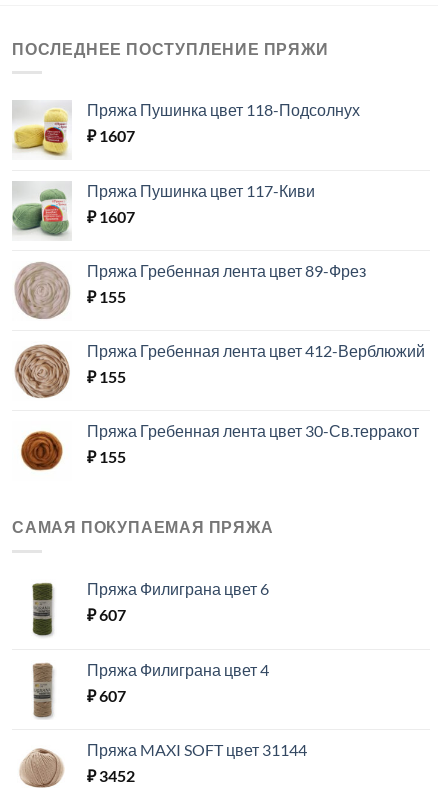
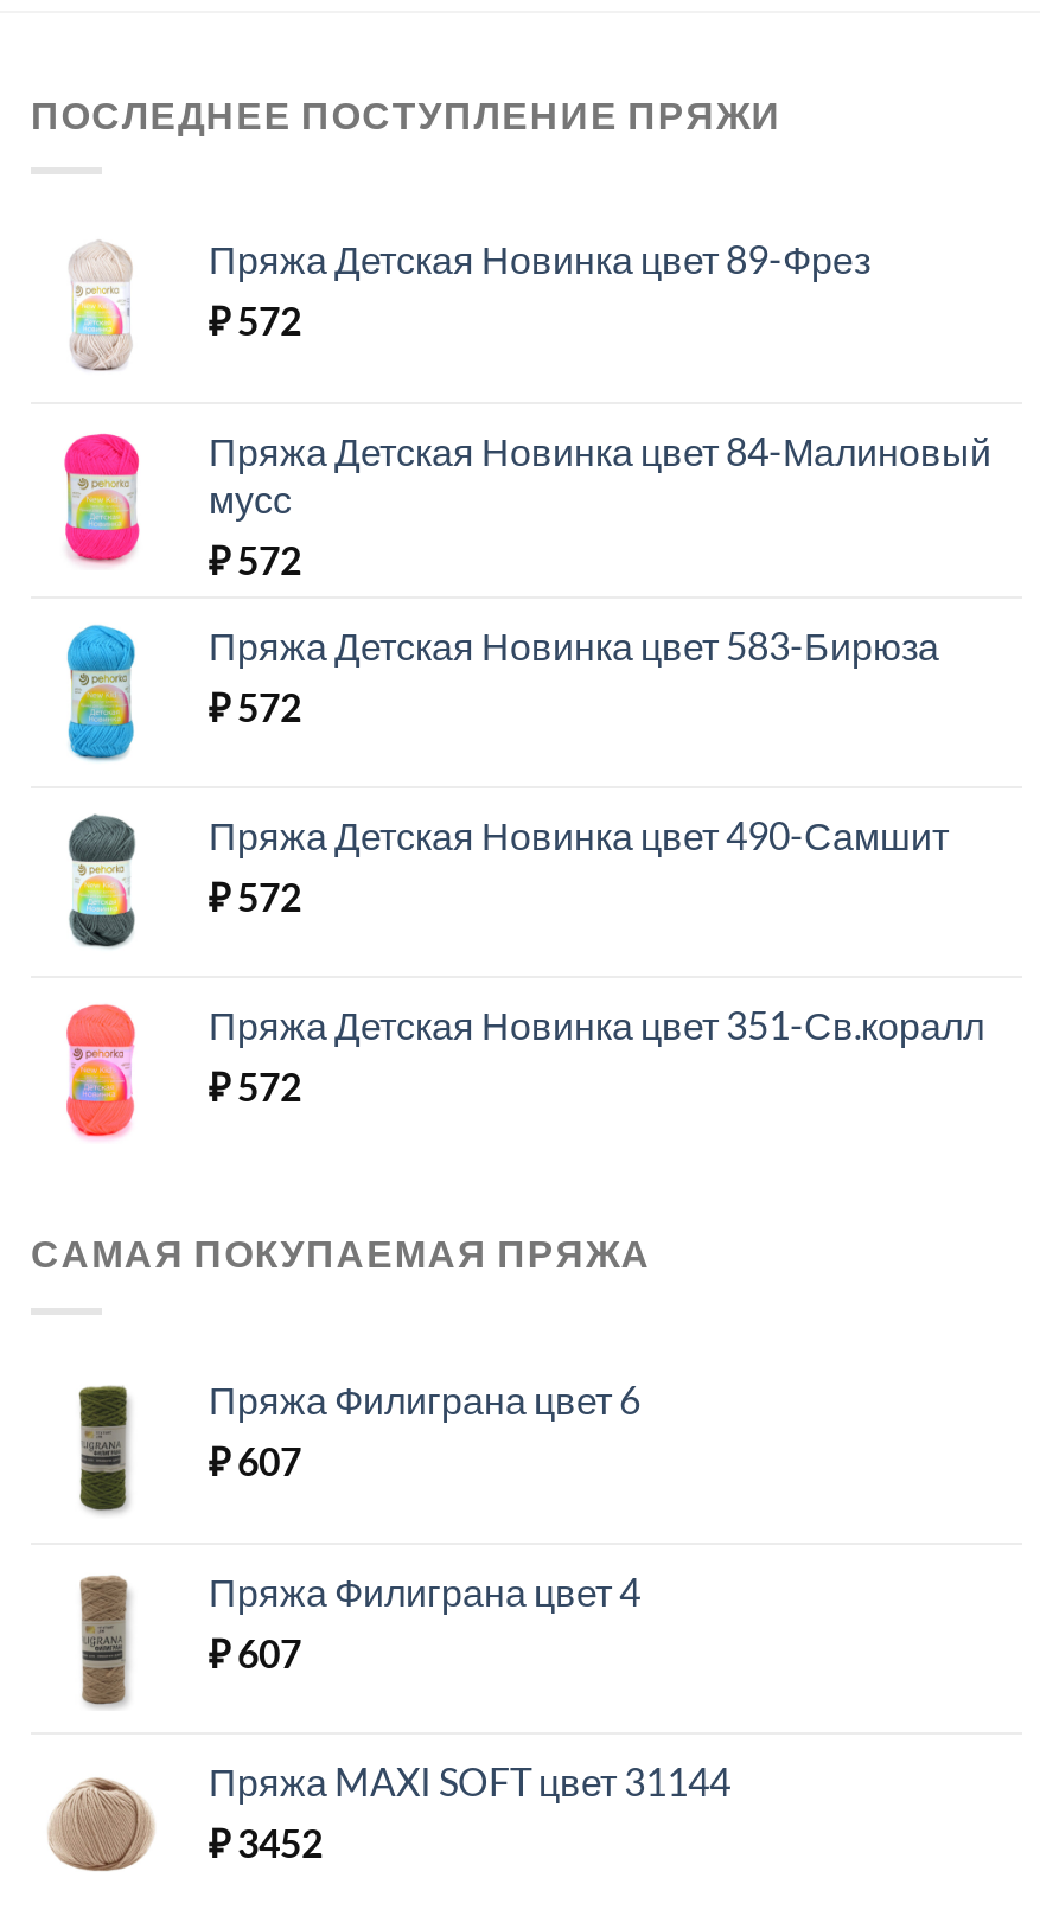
- [image]
- Пряжа Пушинка цвет 118-Подсолнух
- ₽1607
+ [image]
+ Пряжа Детская Новинка цвет 89-Фрез
+ ₽572

- [image]
- Пряжа Пушинка цвет 117-Киви
- ₽ 1607
+ [image]
+ Пряжа Детская Новинка цвет 84-Малиновый
+ мусс
+ ₽572

- [image]
- Пряжа Гребенная лента цвет 89-Фрез
- ₽155
+ [image]
+ Пряжа Детская Новинка цвет 583-Бирюза
+ ₽572

- [image]
- Пряжа Гребенная лента цвет 412-Верблюжий
- ₽155
+ [image]
+ Пряжа Детская Новинка цвет 490-Самшит
+ ₽572

- [image]
- Пряжа Гребенная лента цвет 30-Св.терракот
- ₽155
+ [image]
+ Пряжа Детская Новинка цвет 351-Св.коралл
+ ₽572
